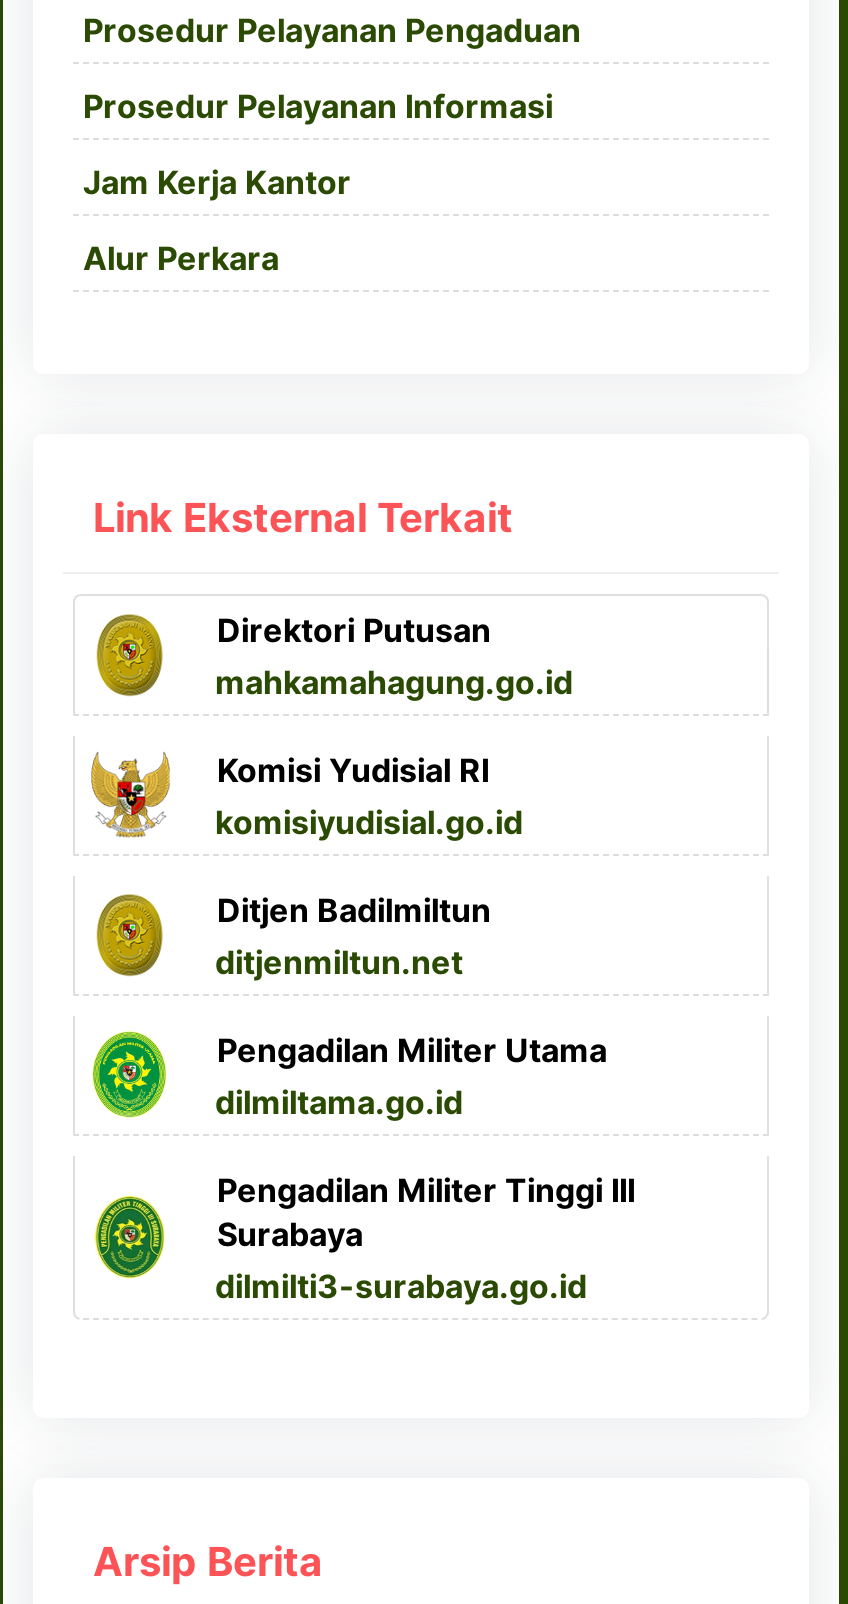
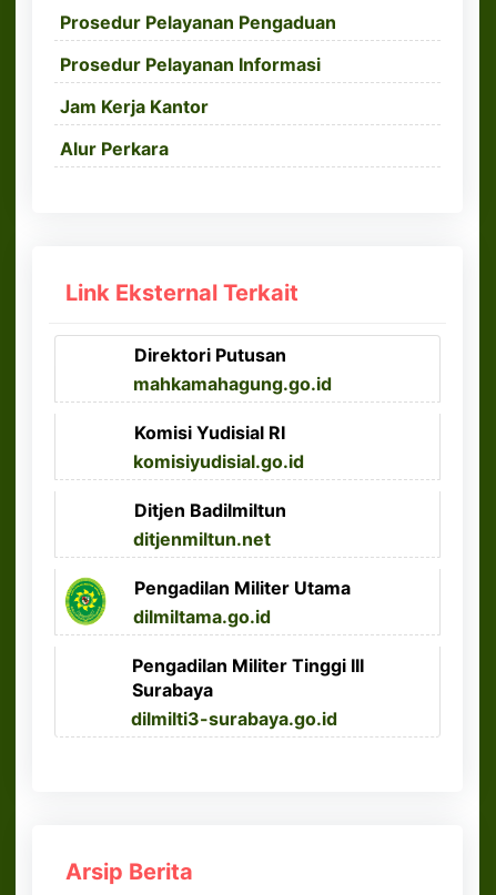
- [image]

- [image]

- [image]

- [image]
